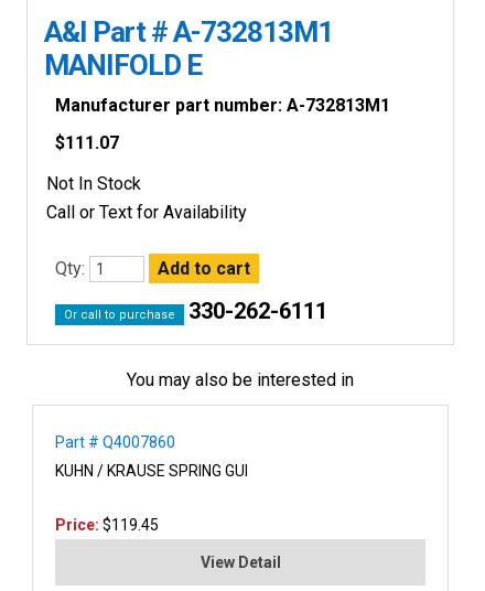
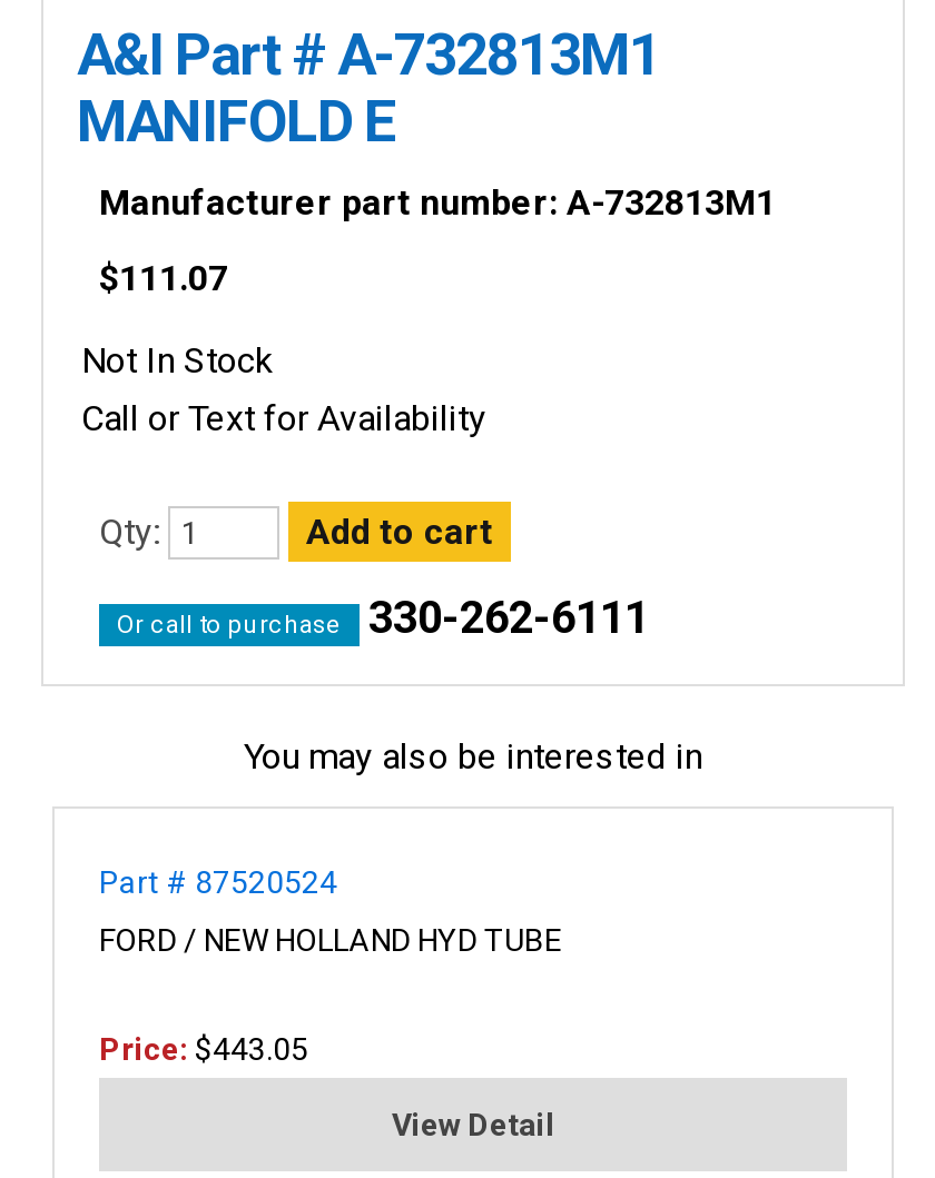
- Part # Q4007860
+ Part # 87520524

- KUHN / KRAUSE SPRING GUI
+ FORD / NEW HOLLAND HYD TUBE

- Price: $119.45
+ Price: $443.05
